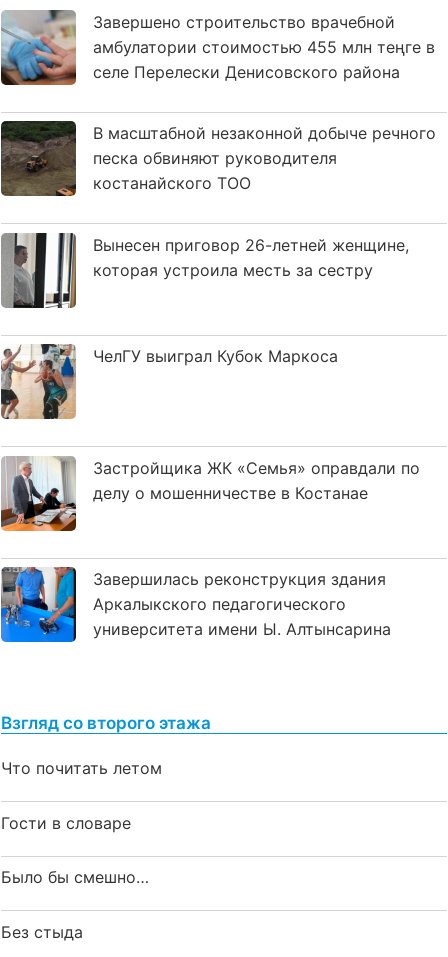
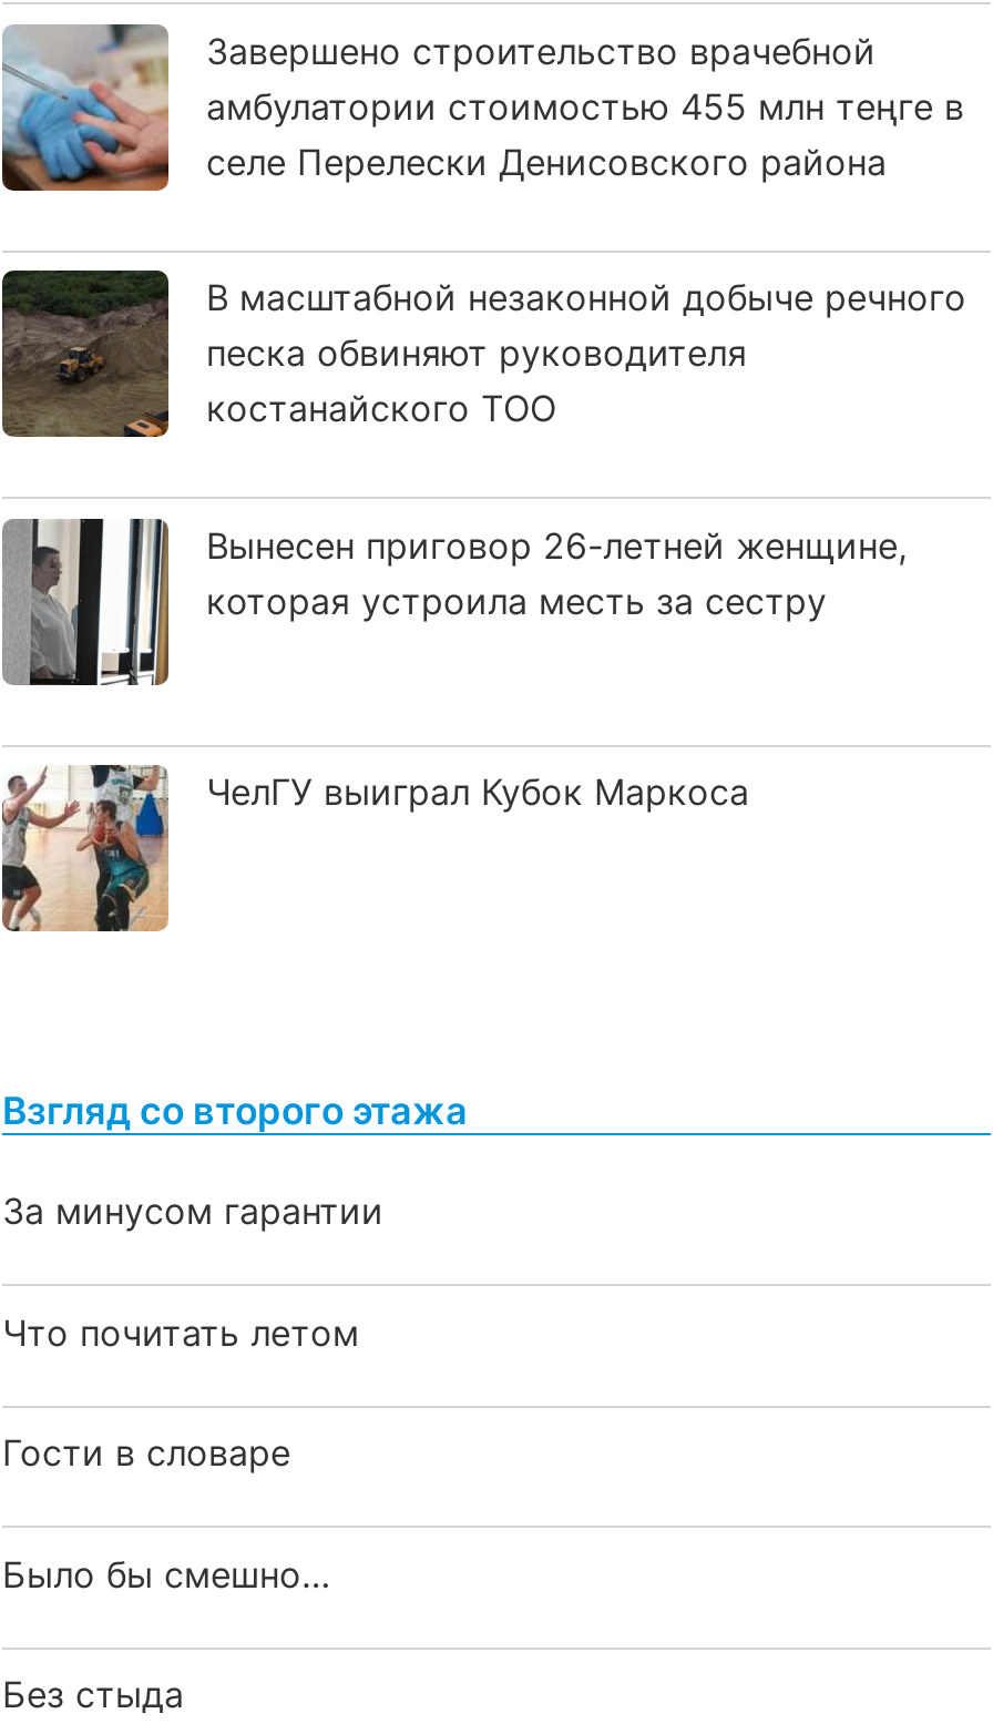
- [image]
- Застройщика ЖК «Семья» оправдали по
- делу о мошенничестве в Костанае

- [image]
- Завершилась реконструкция здания
- Аркалыкского педагогического
- университета имени Ы. Алтынсарина

moved up: Взгляд со второго этажа

+ За минусом гарантии
